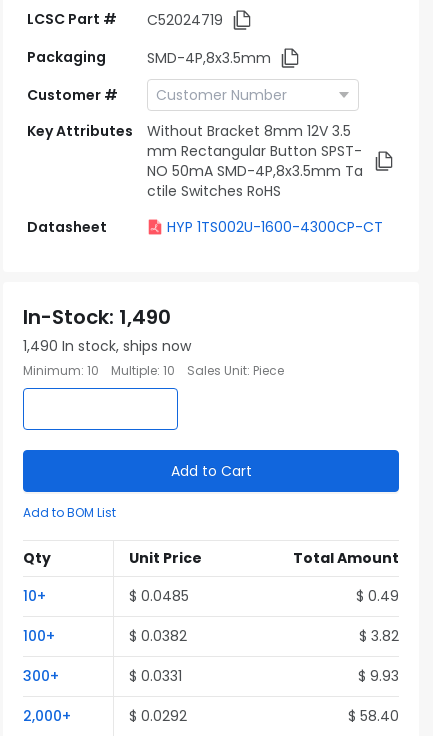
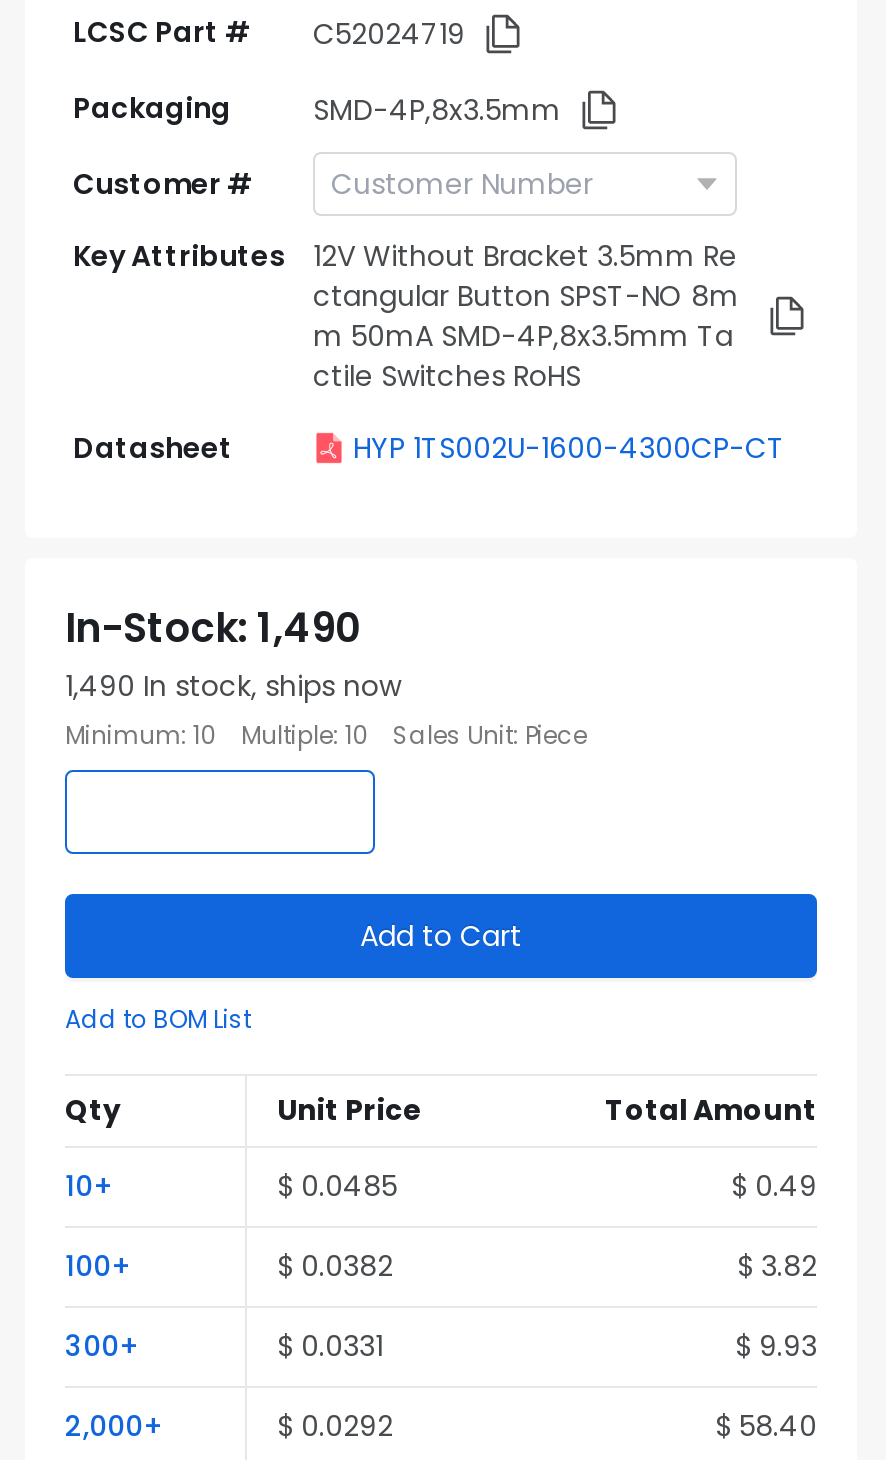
- Without Bracket 8mm 12V 3.5
- mm Rectangular Button SPST-
- NO 50mA SMD-4P,8x3.5mm Ta
+ 12V Without Bracket 3.5mm Re
+ ctangular Button SPST-NO 8m
+ m 50mA SMD-4P,8x3.5mm Ta
